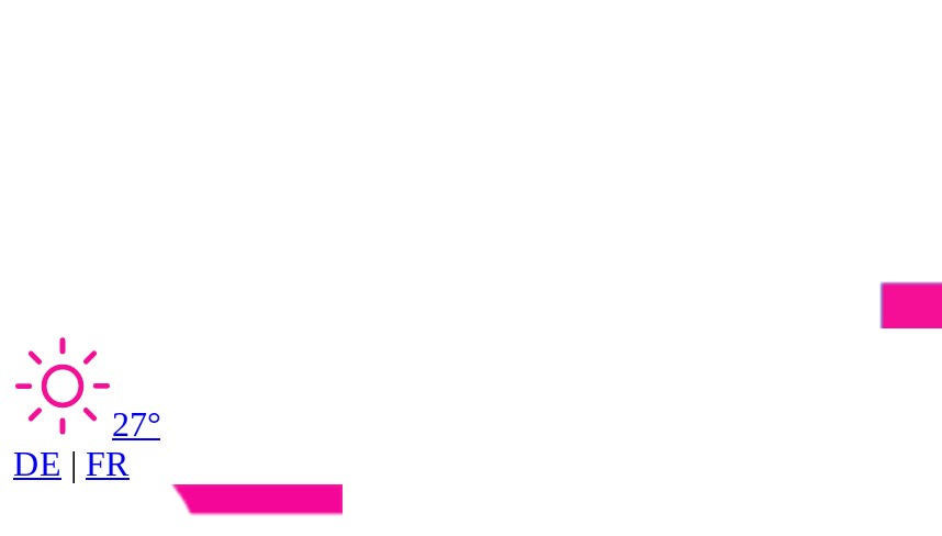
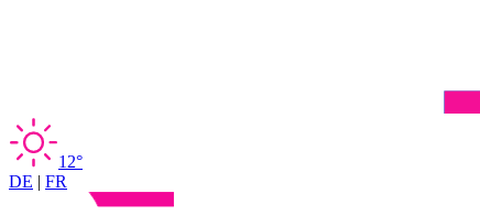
- 27°
+ 12°
